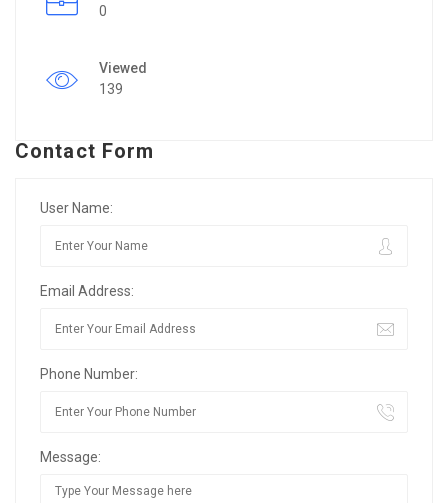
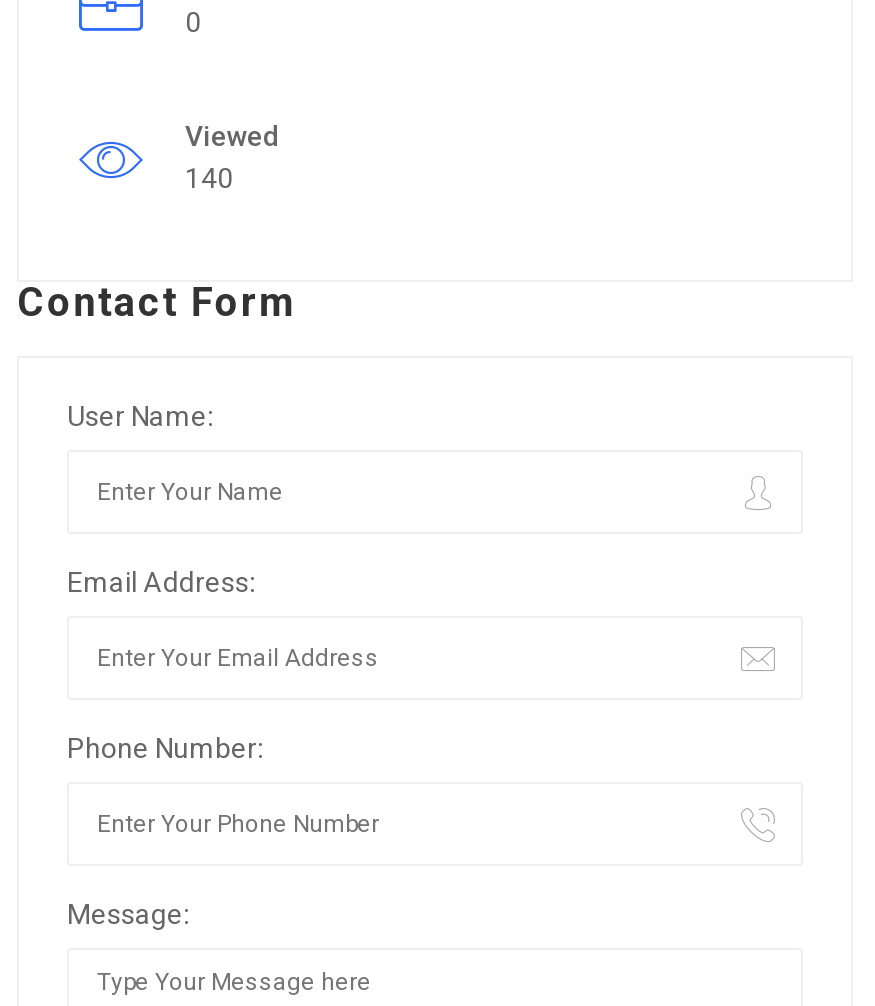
- 139
+ 140
